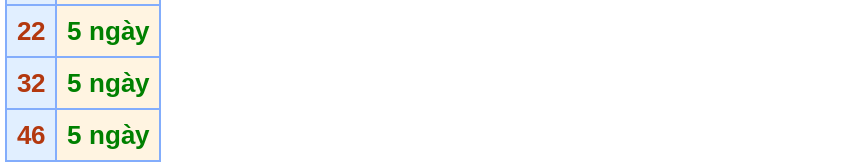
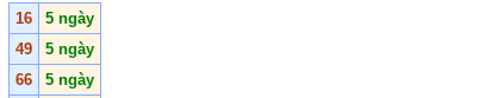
- 22 5 ngày
+ 16 5 ngày

- 32 5 ngày
+ 49 5 ngày

- 46 5 ngày
+ 66 5 ngày
